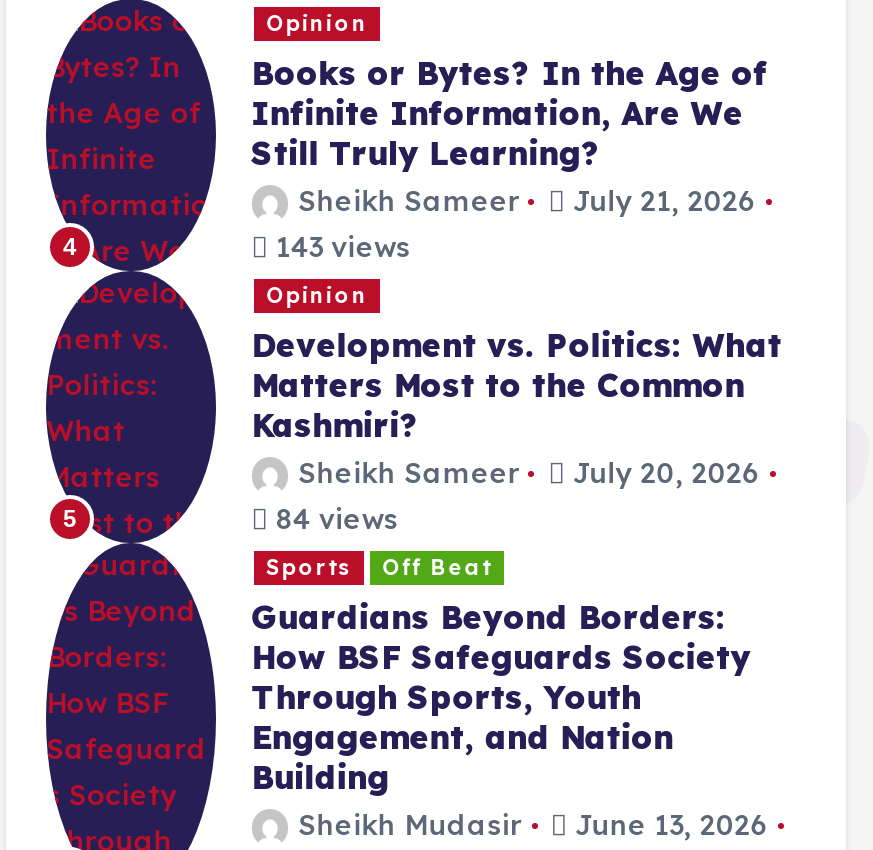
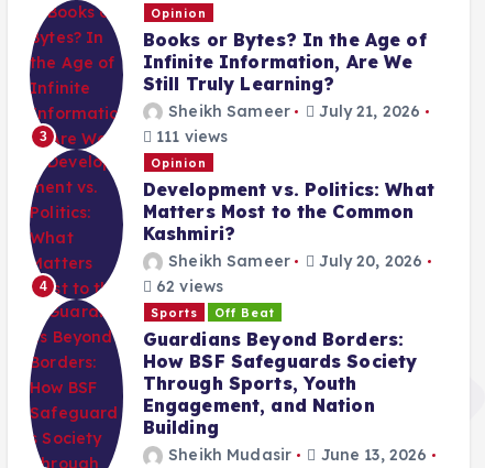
- 4
+ 3

- 143 views
+ 111 views

- 5
+ 4

- 84 views
+ 62 views
